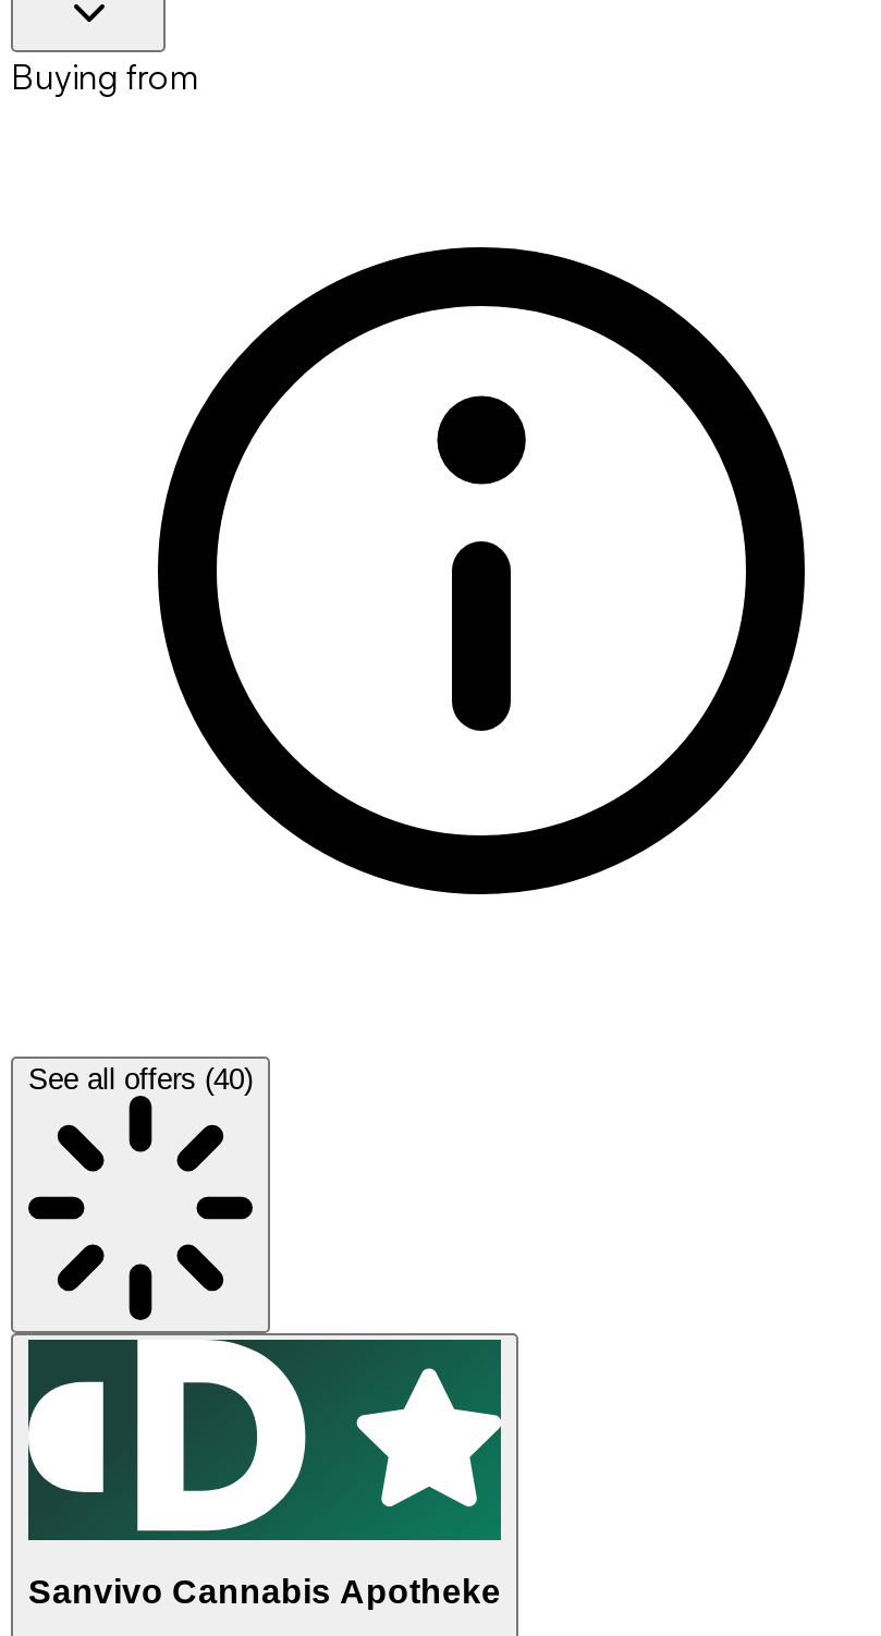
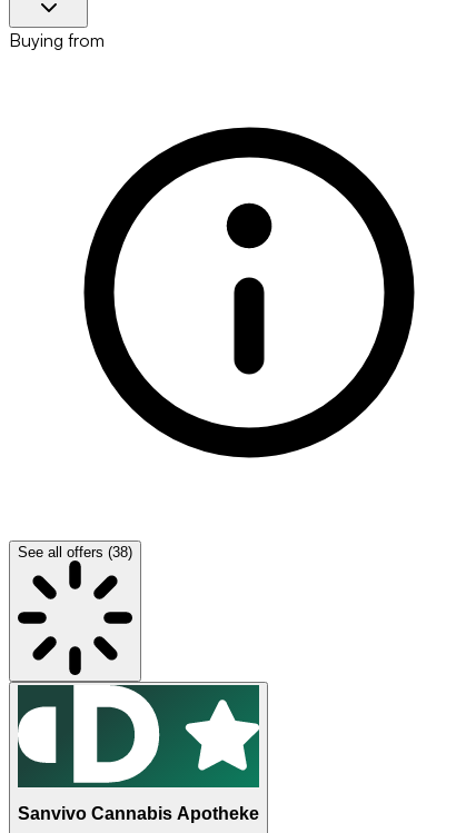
- See all offers (40)
+ See all offers (38)
